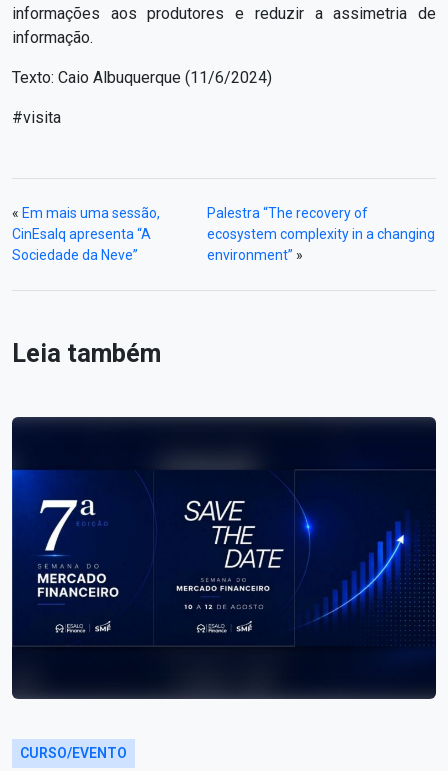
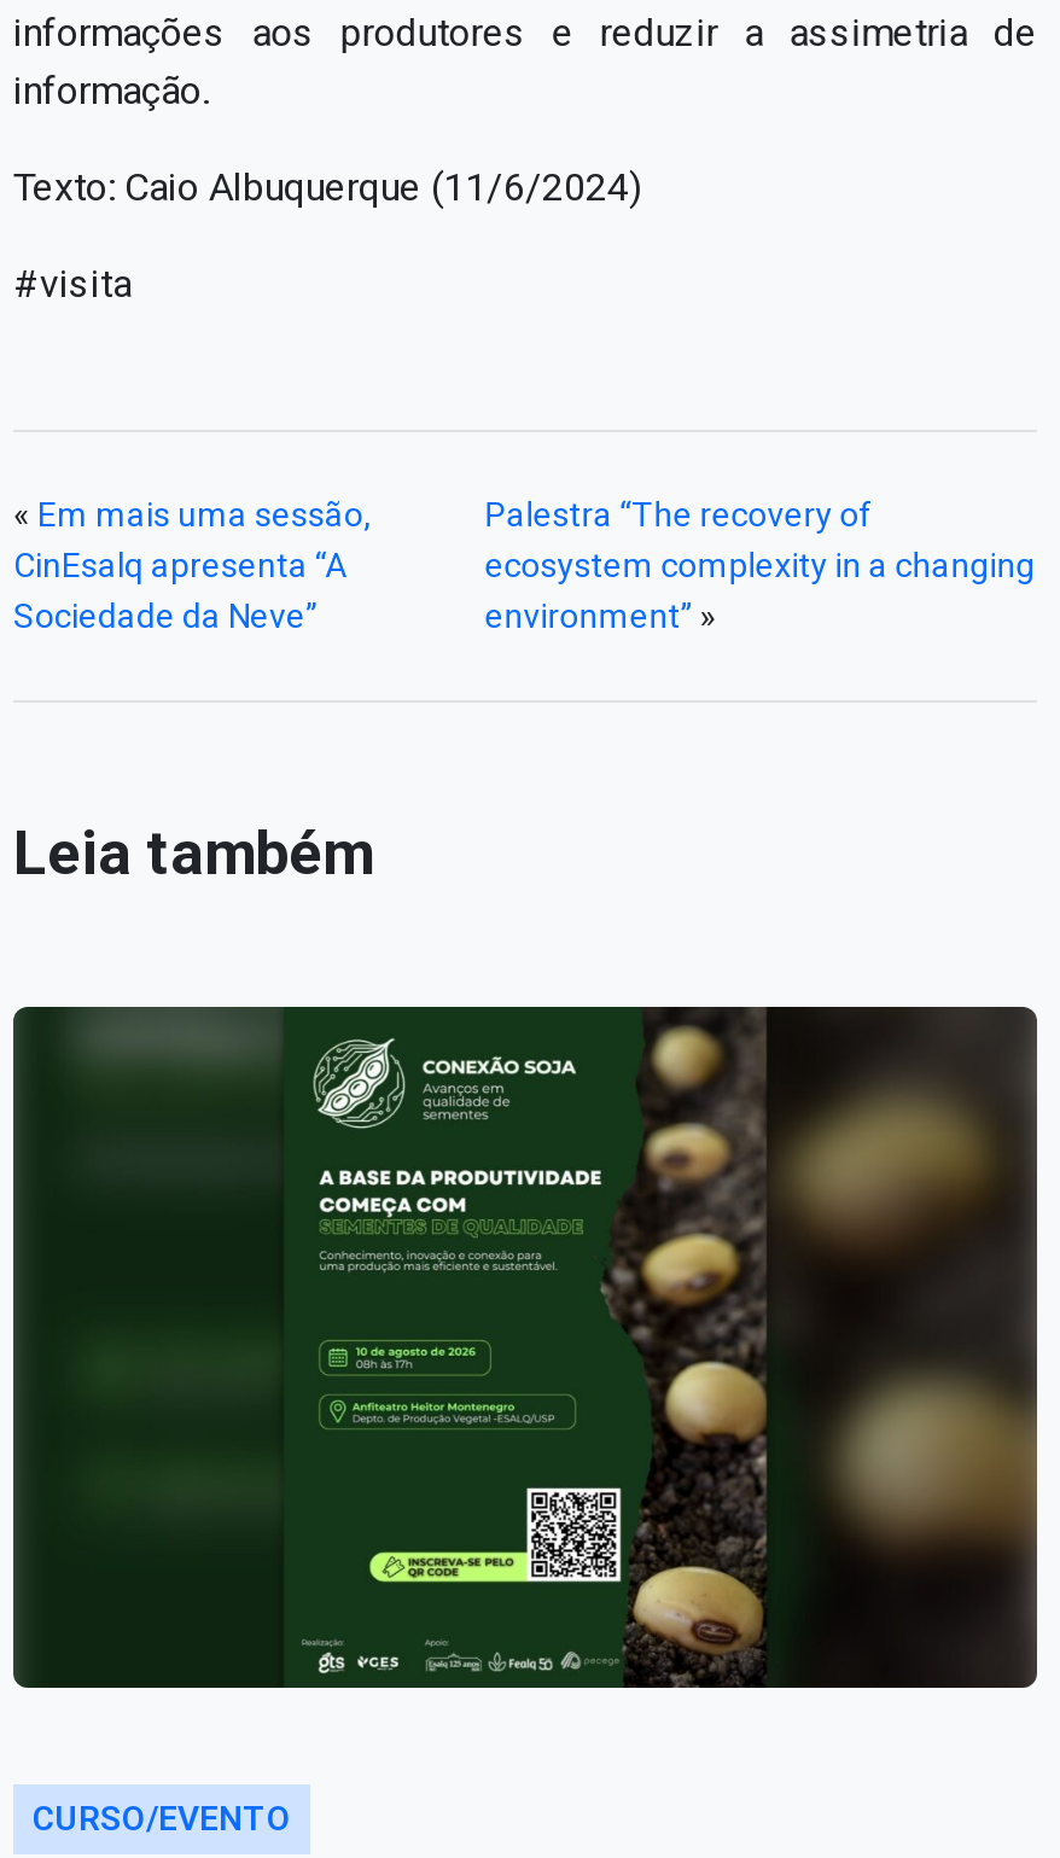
- [image]
+ [image]
